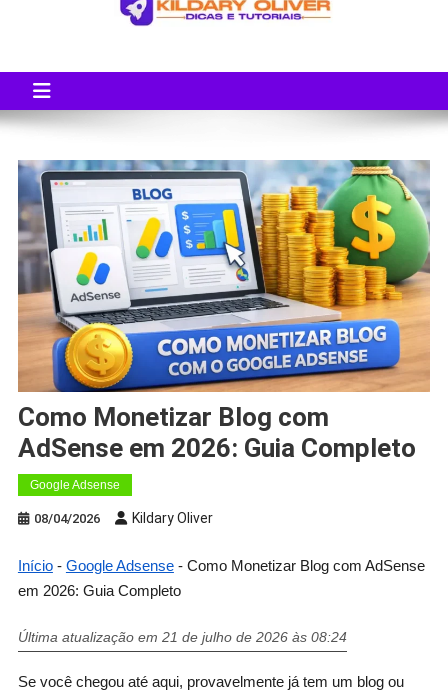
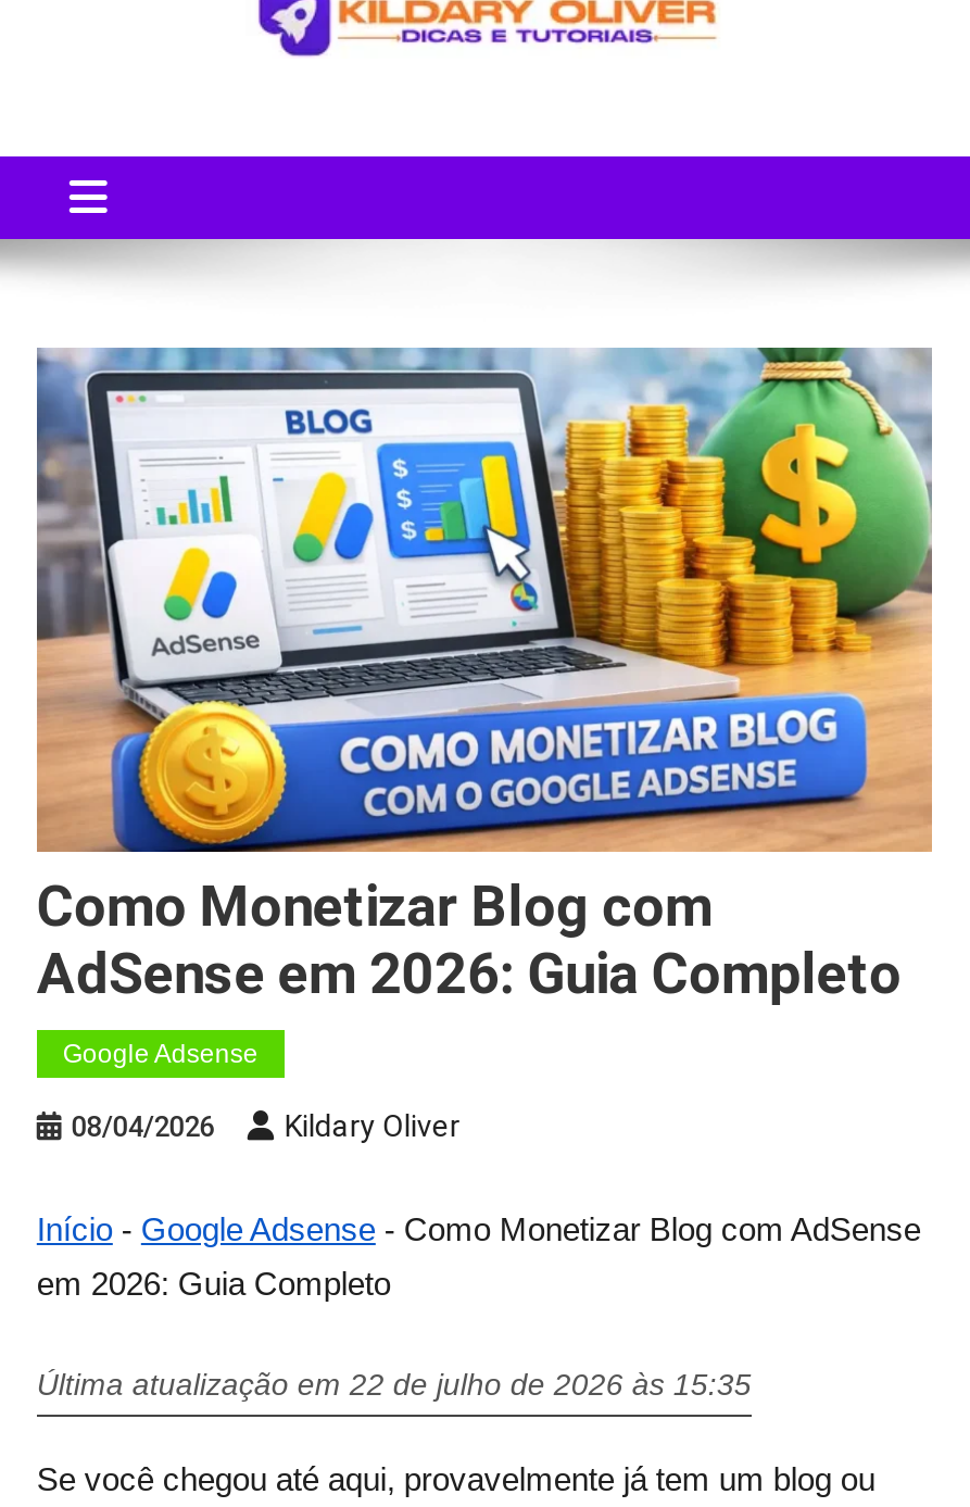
- Última atualização em 21 de julho de 2026 às 08:24
+ Última atualização em 22 de julho de 2026 às 15:35
